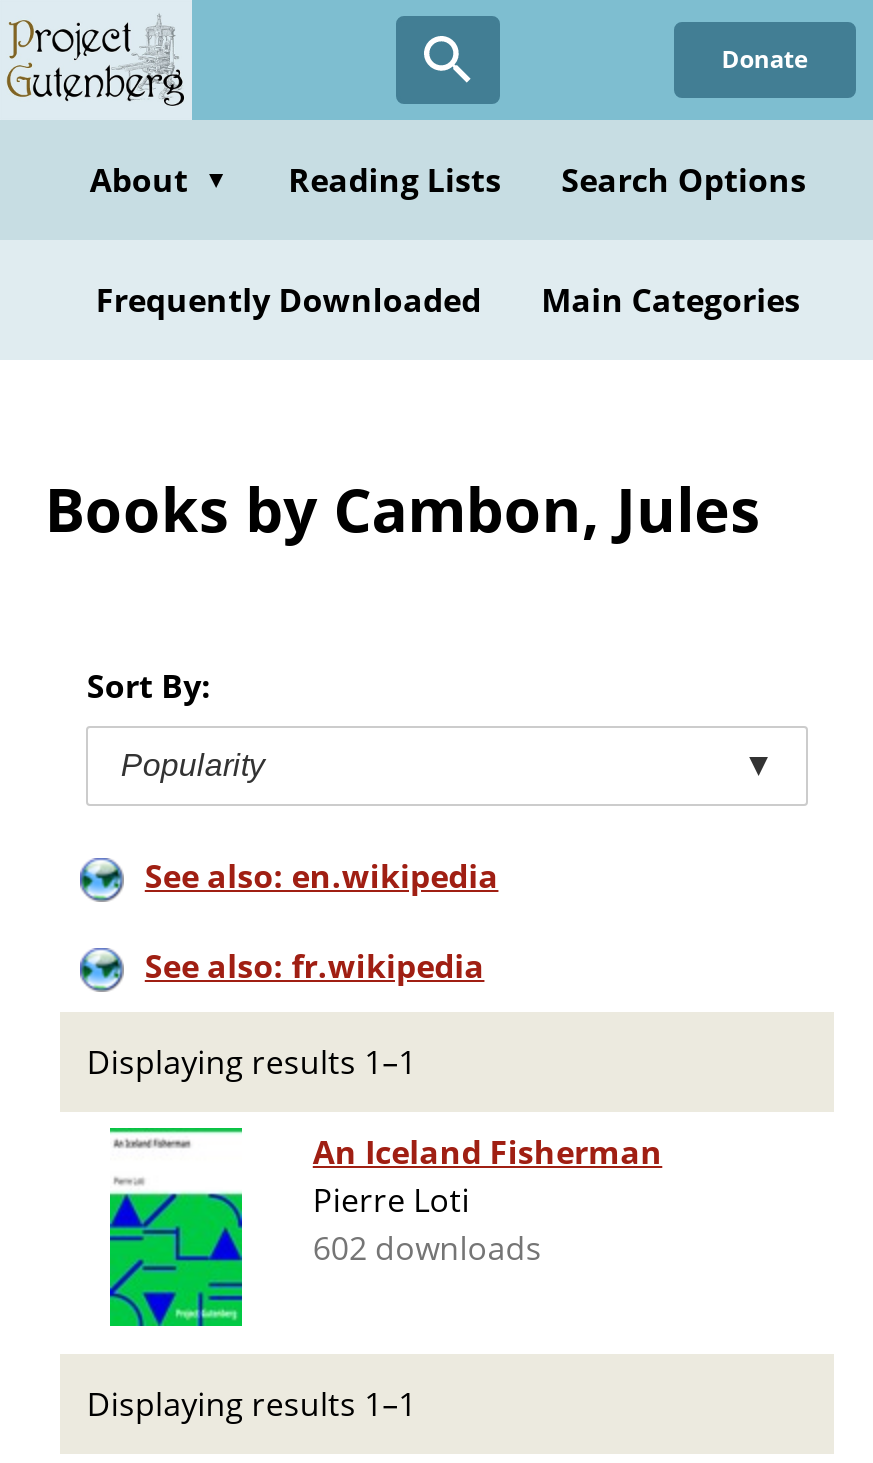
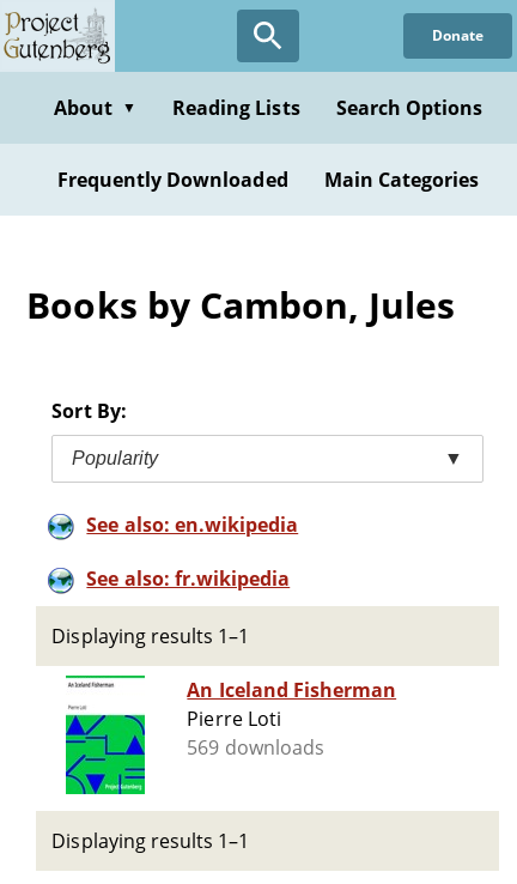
- 602 downloads
+ 569 downloads
